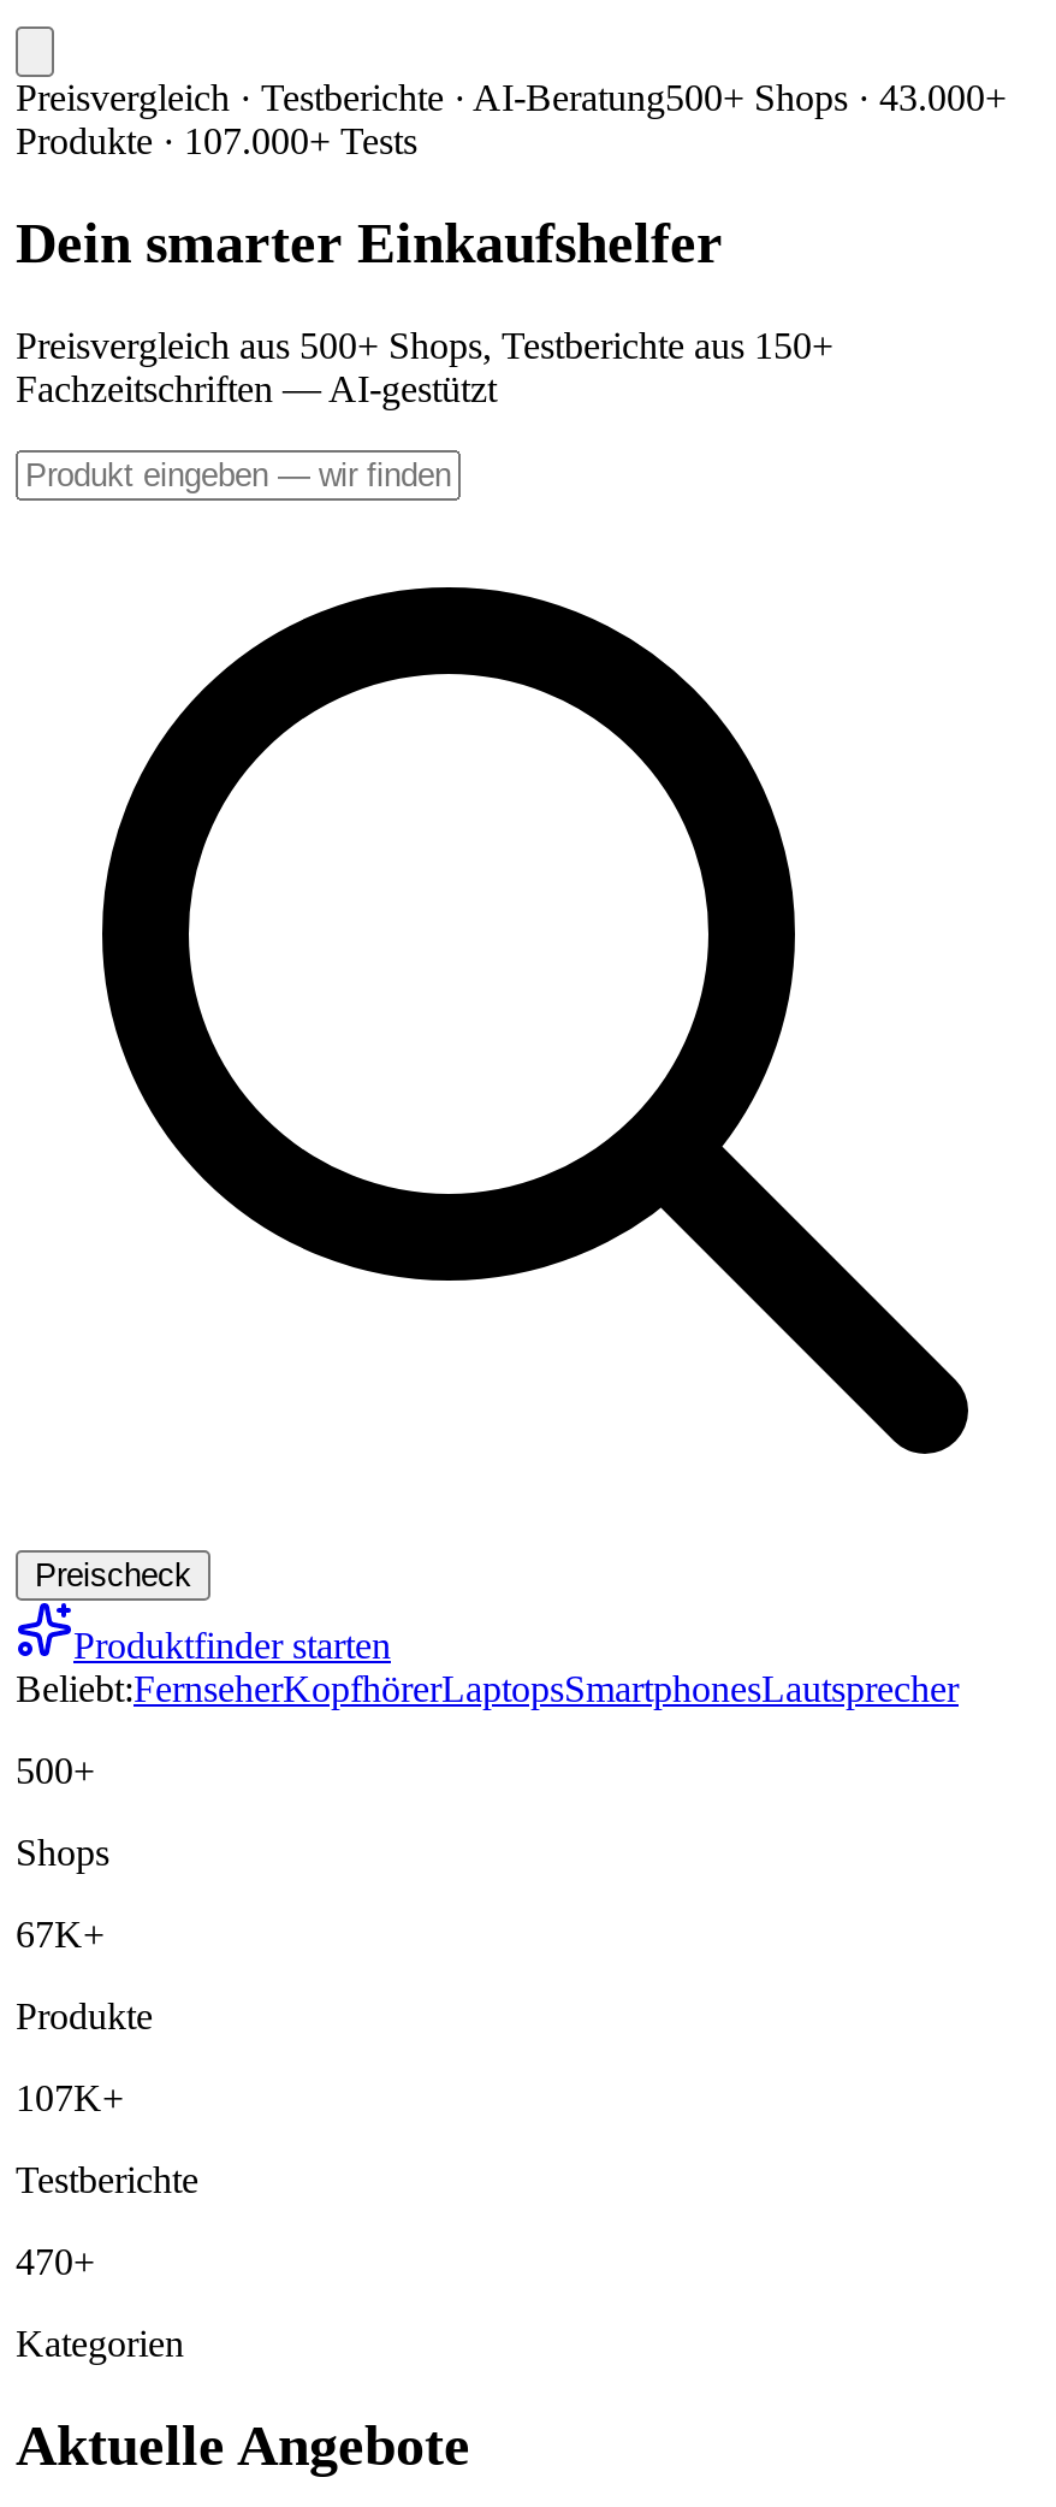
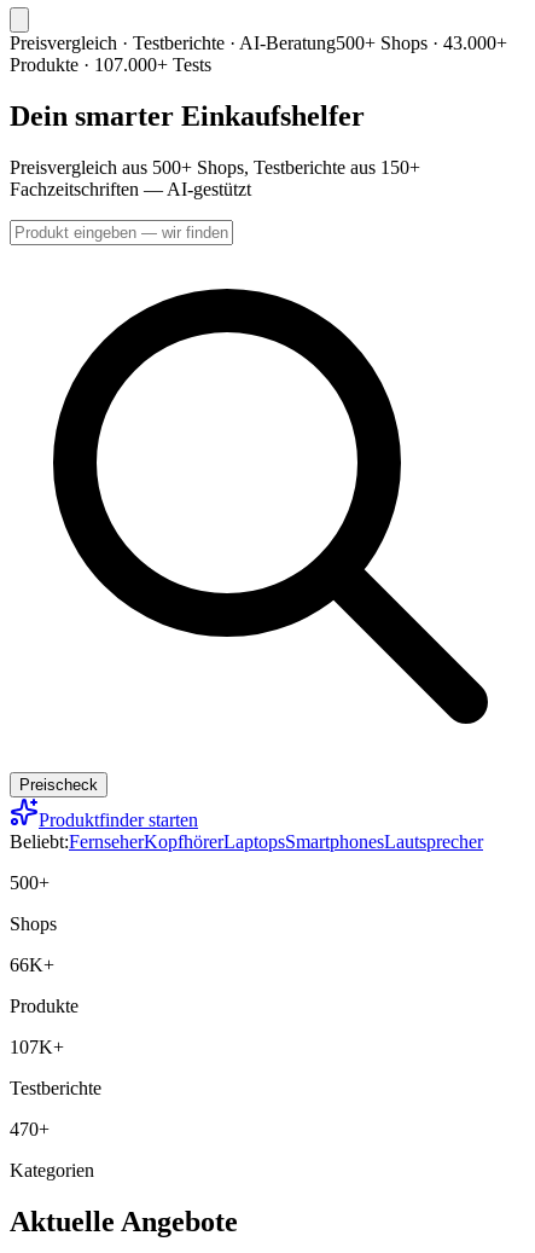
- 67K+
+ 66K+
